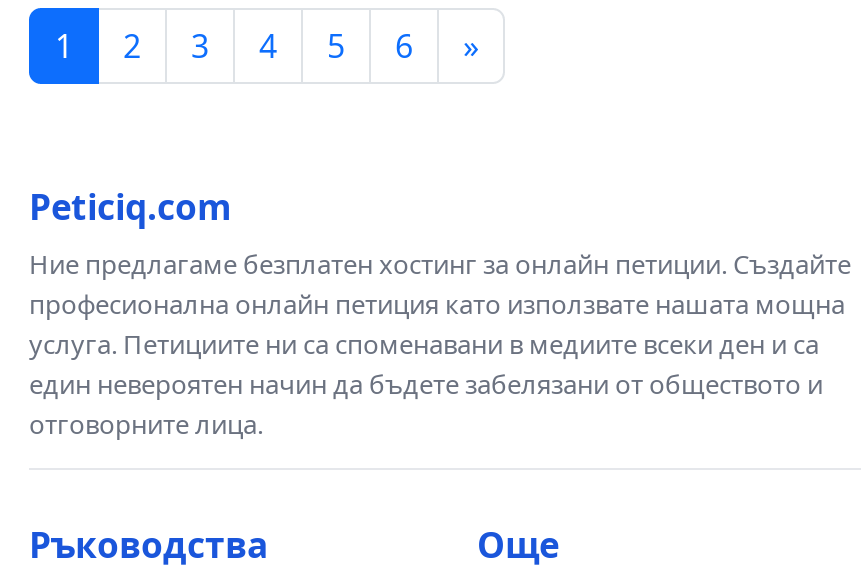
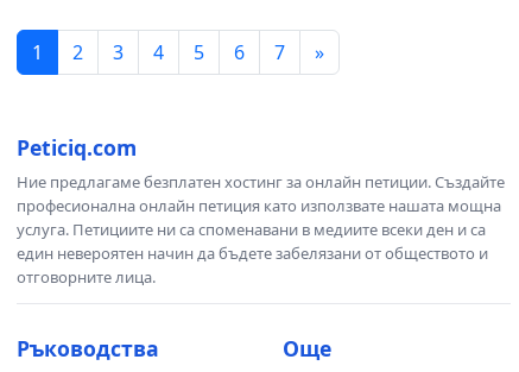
+ 7
